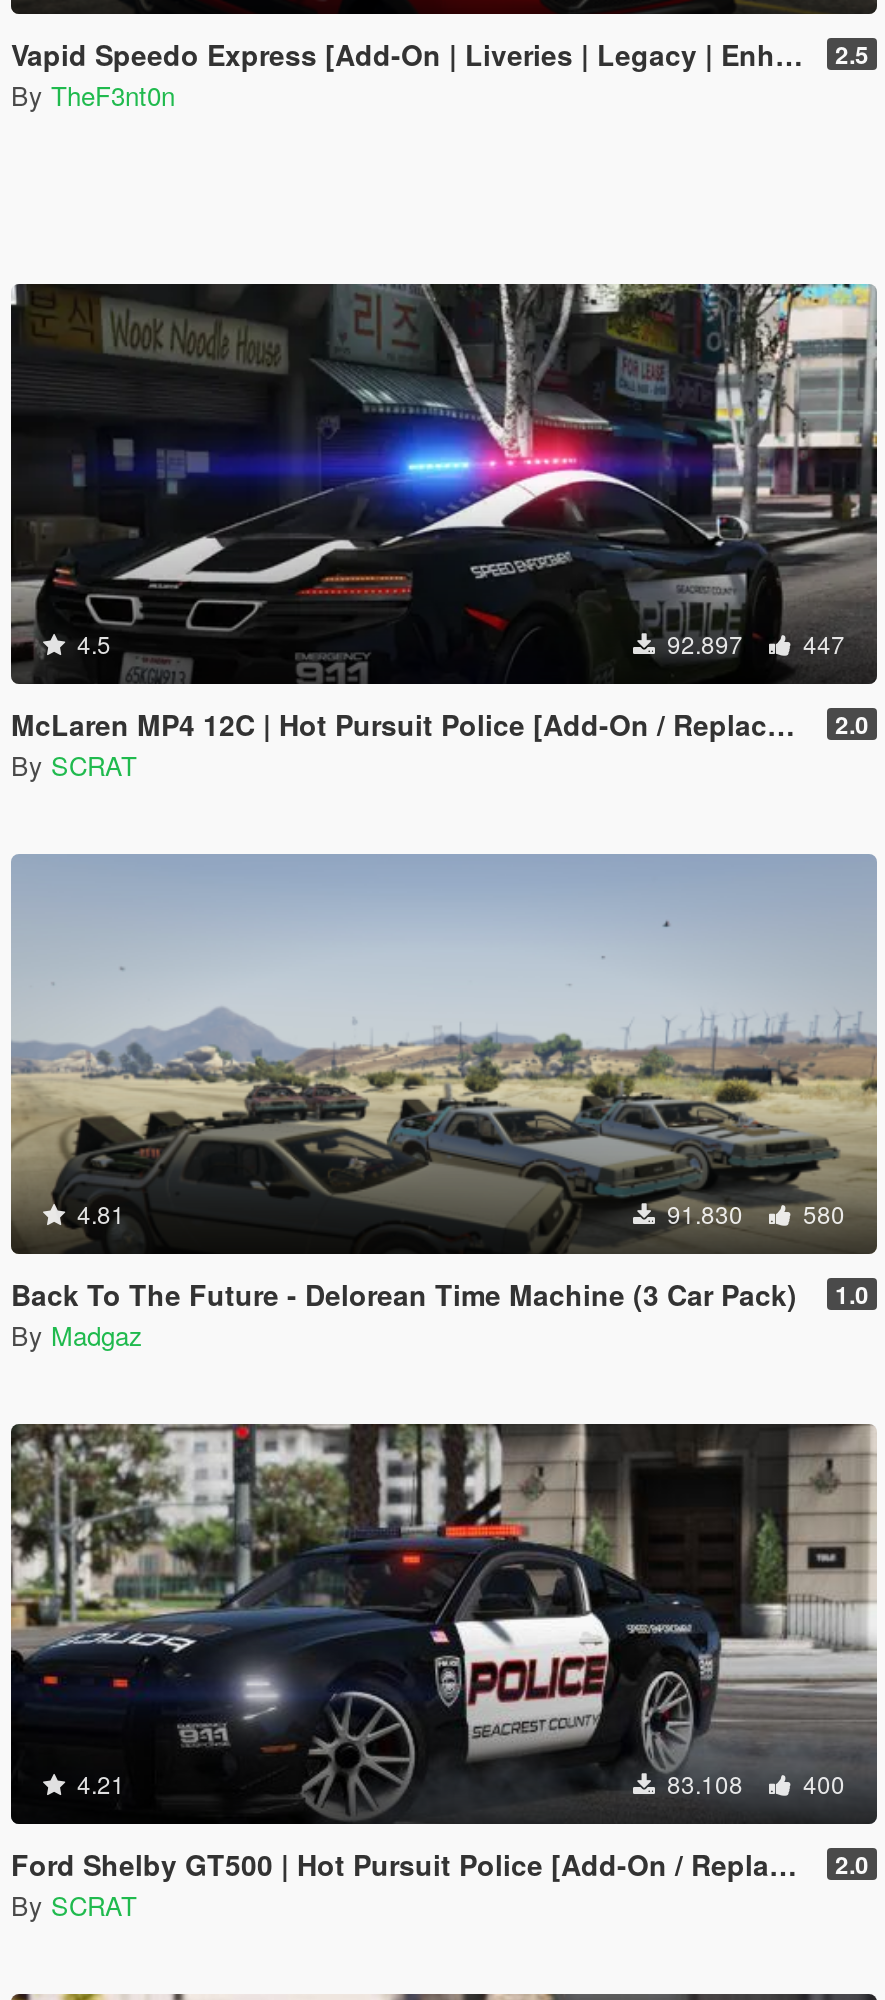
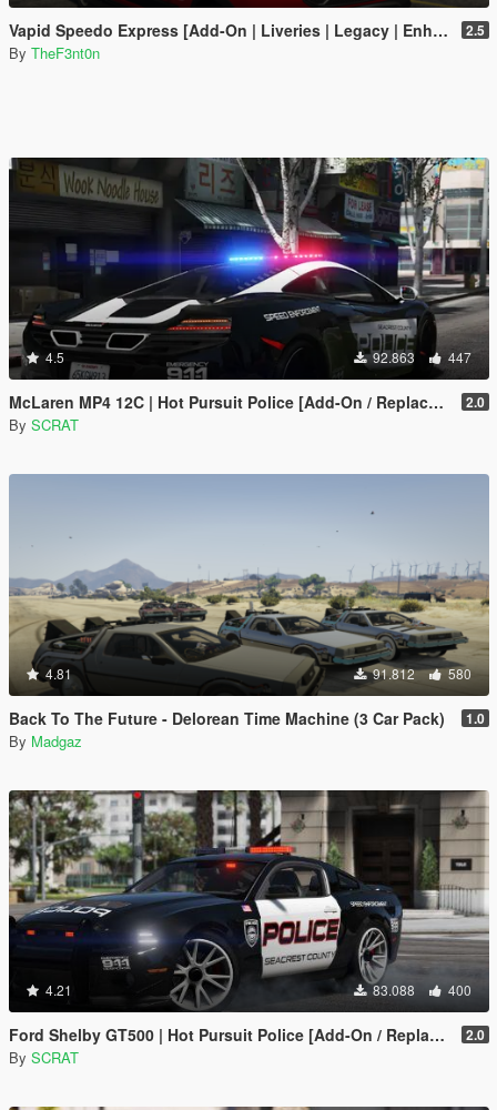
- 92.897 447
+ 92.863 447

- 91.830 580
+ 91.812 580

- 83.108 400
+ 83.088 400
